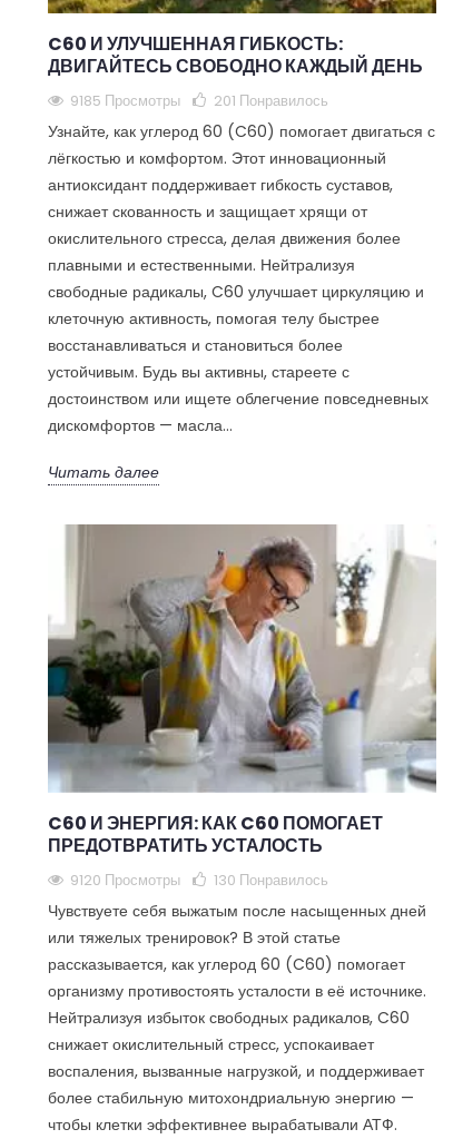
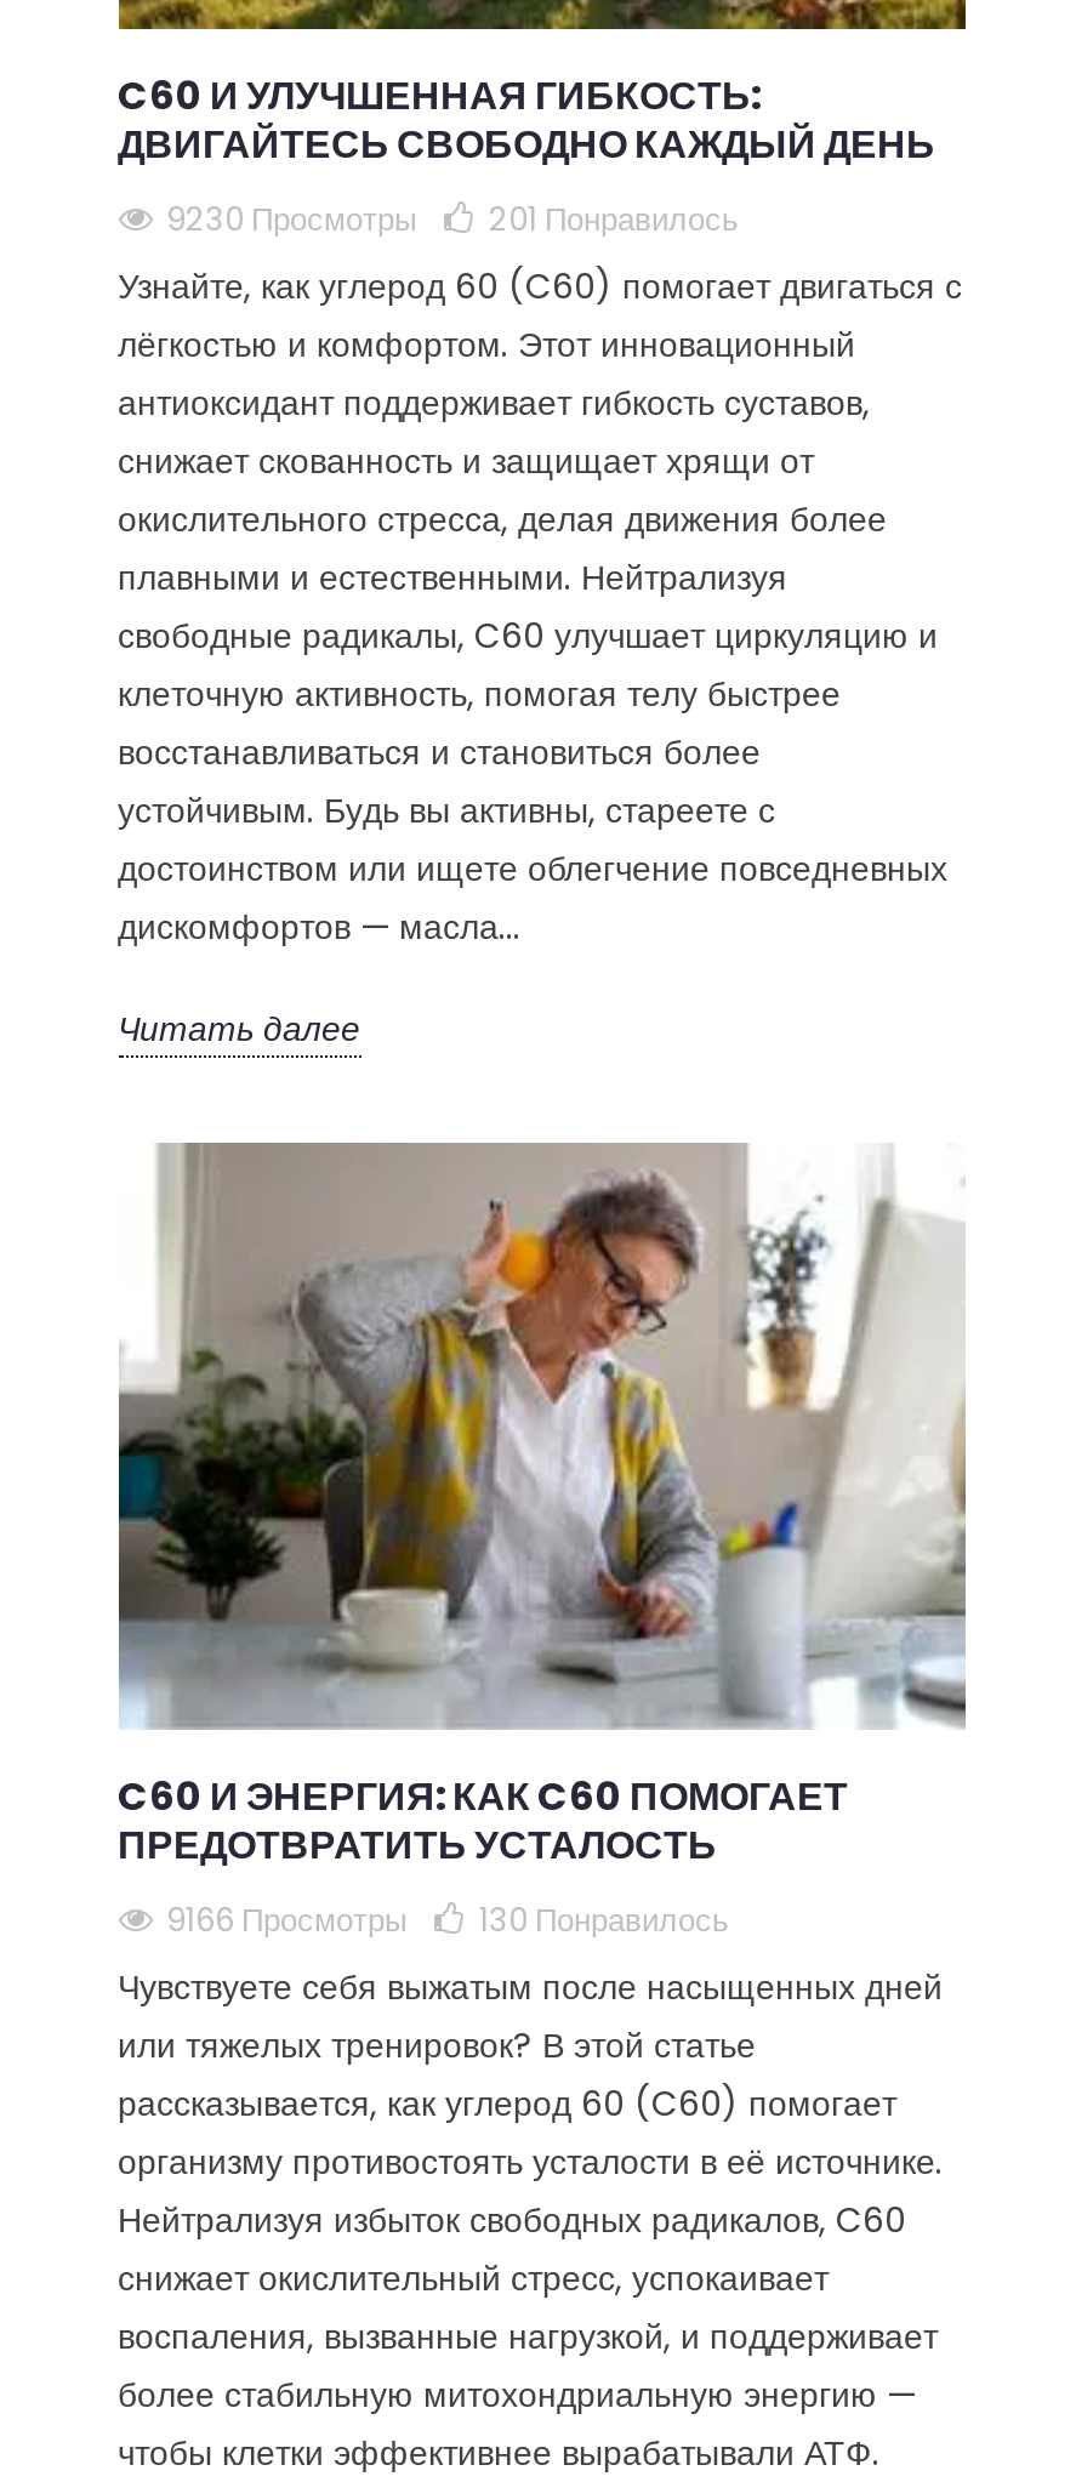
- 9185 Просмотры 201 Понравилось
+ 9230 Просмотры 201 Понравилось

- 9120 Просмотры 130 Понравилось
+ 9166 Просмотры 130 Понравилось
